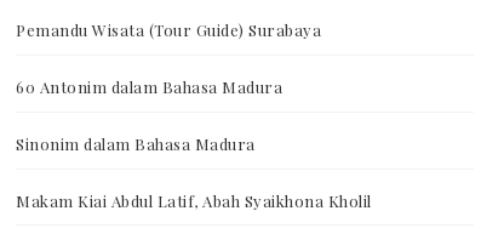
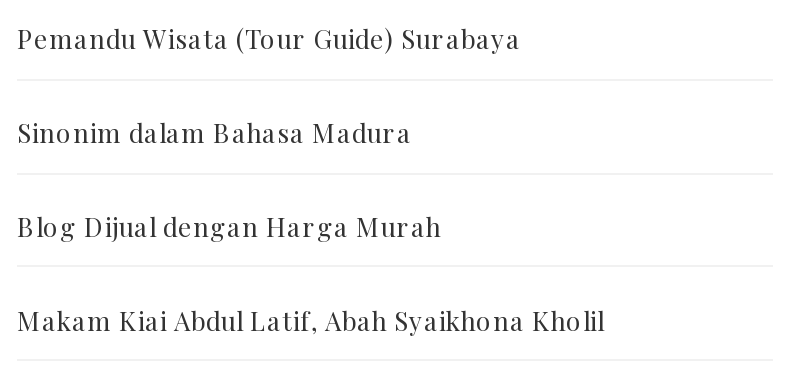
- 60 Antonim dalam Bahasa Madura

moved up: Sinonim dalam Bahasa Madura

+ Blog Dijual dengan Harga Murah
